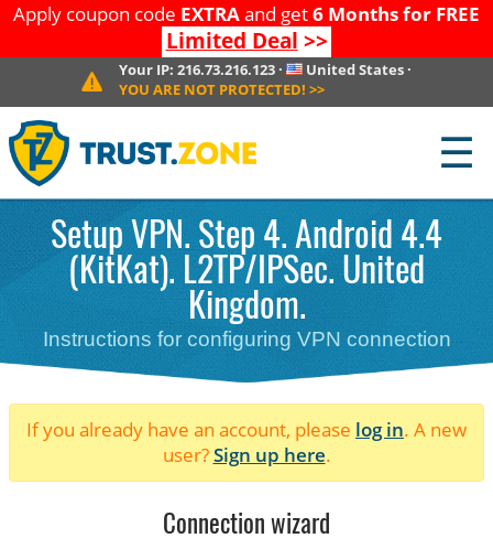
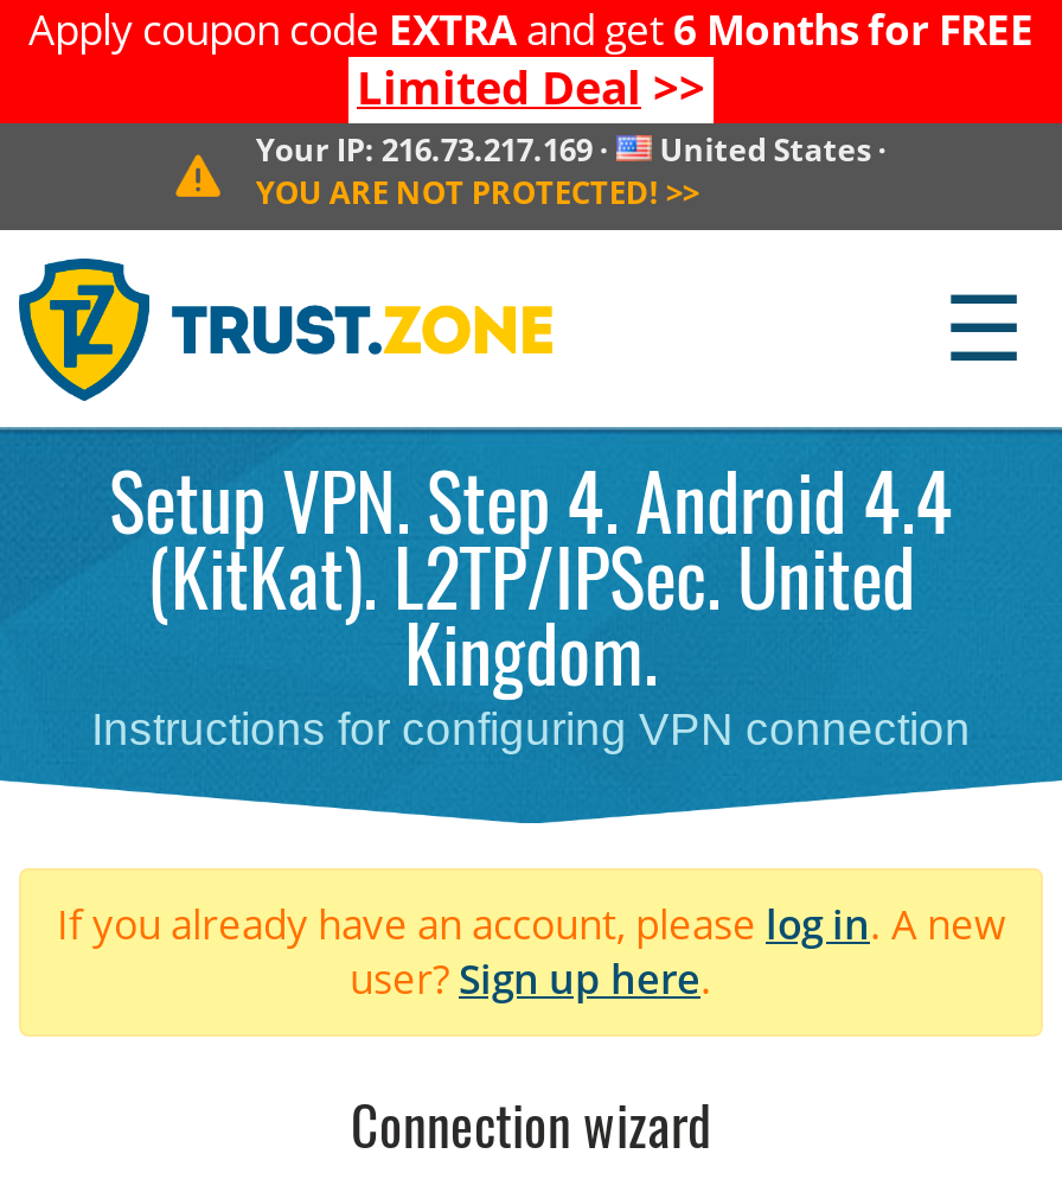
- Your IP: 216.73.216.123 · United States ·
+ Your IP: 216.73.217.169 · United States ·
